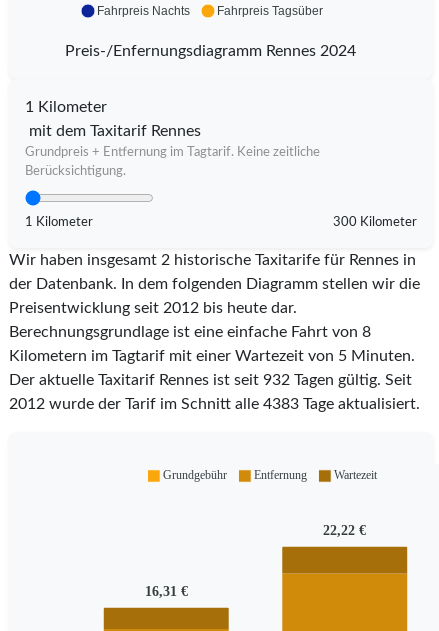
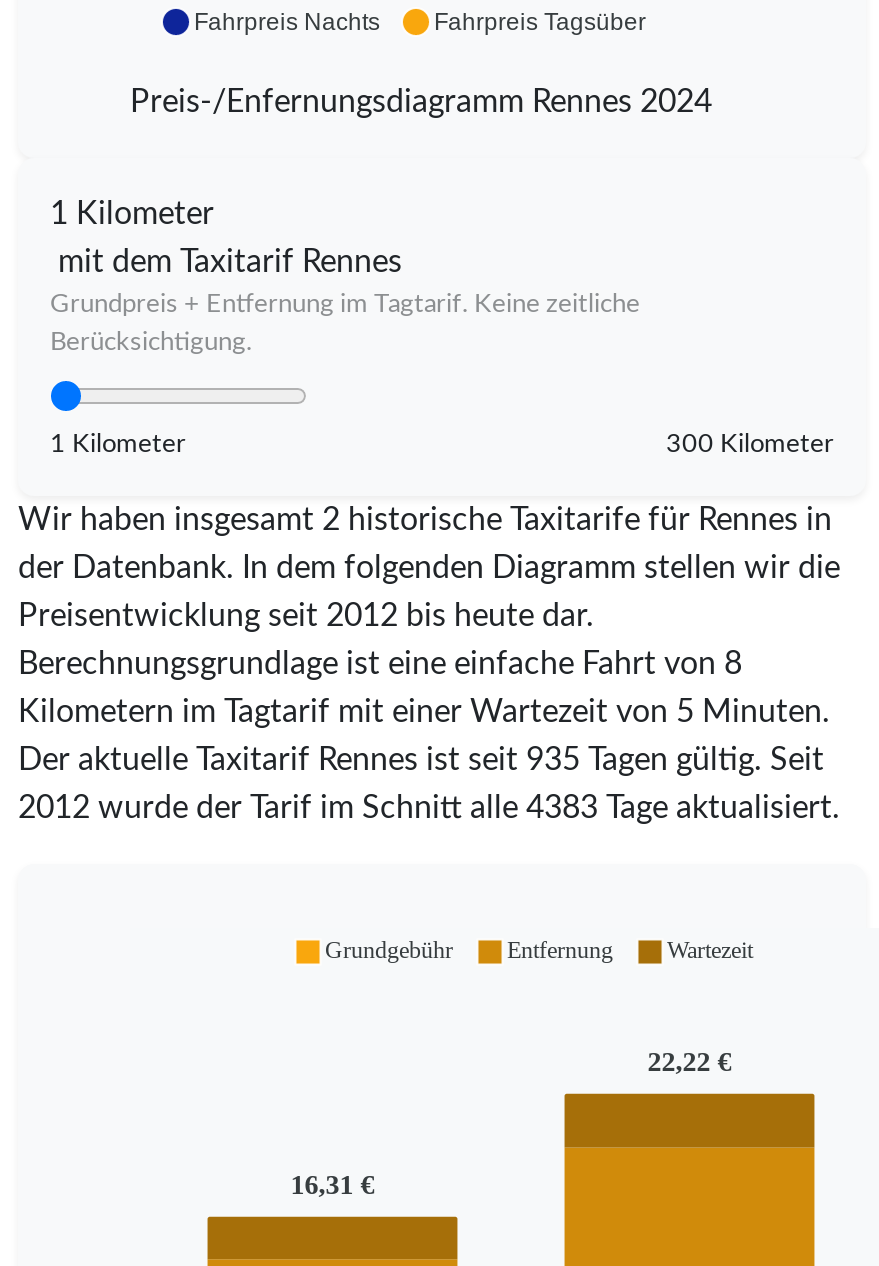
- Der aktuelle Taxitarif Rennes ist seit 932 Tagen gültig. Seit
+ Der aktuelle Taxitarif Rennes ist seit 935 Tagen gültig. Seit
